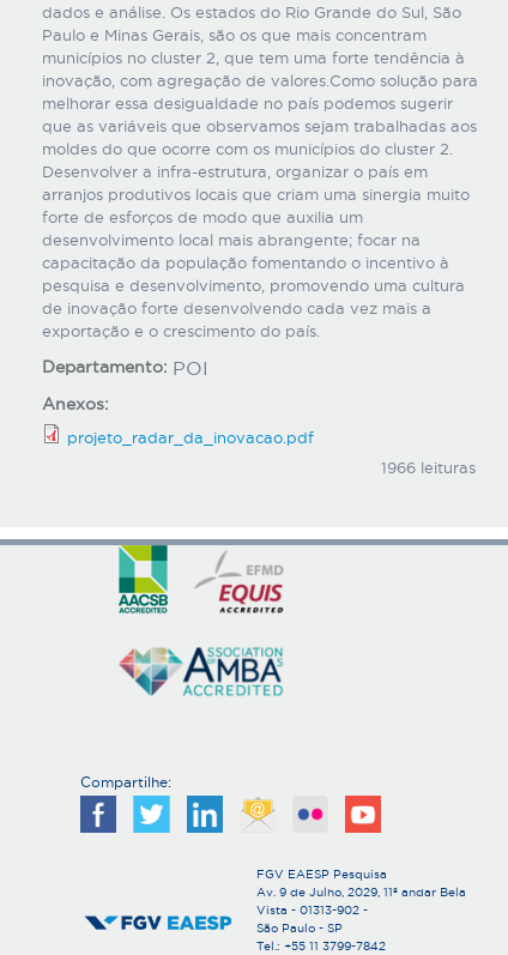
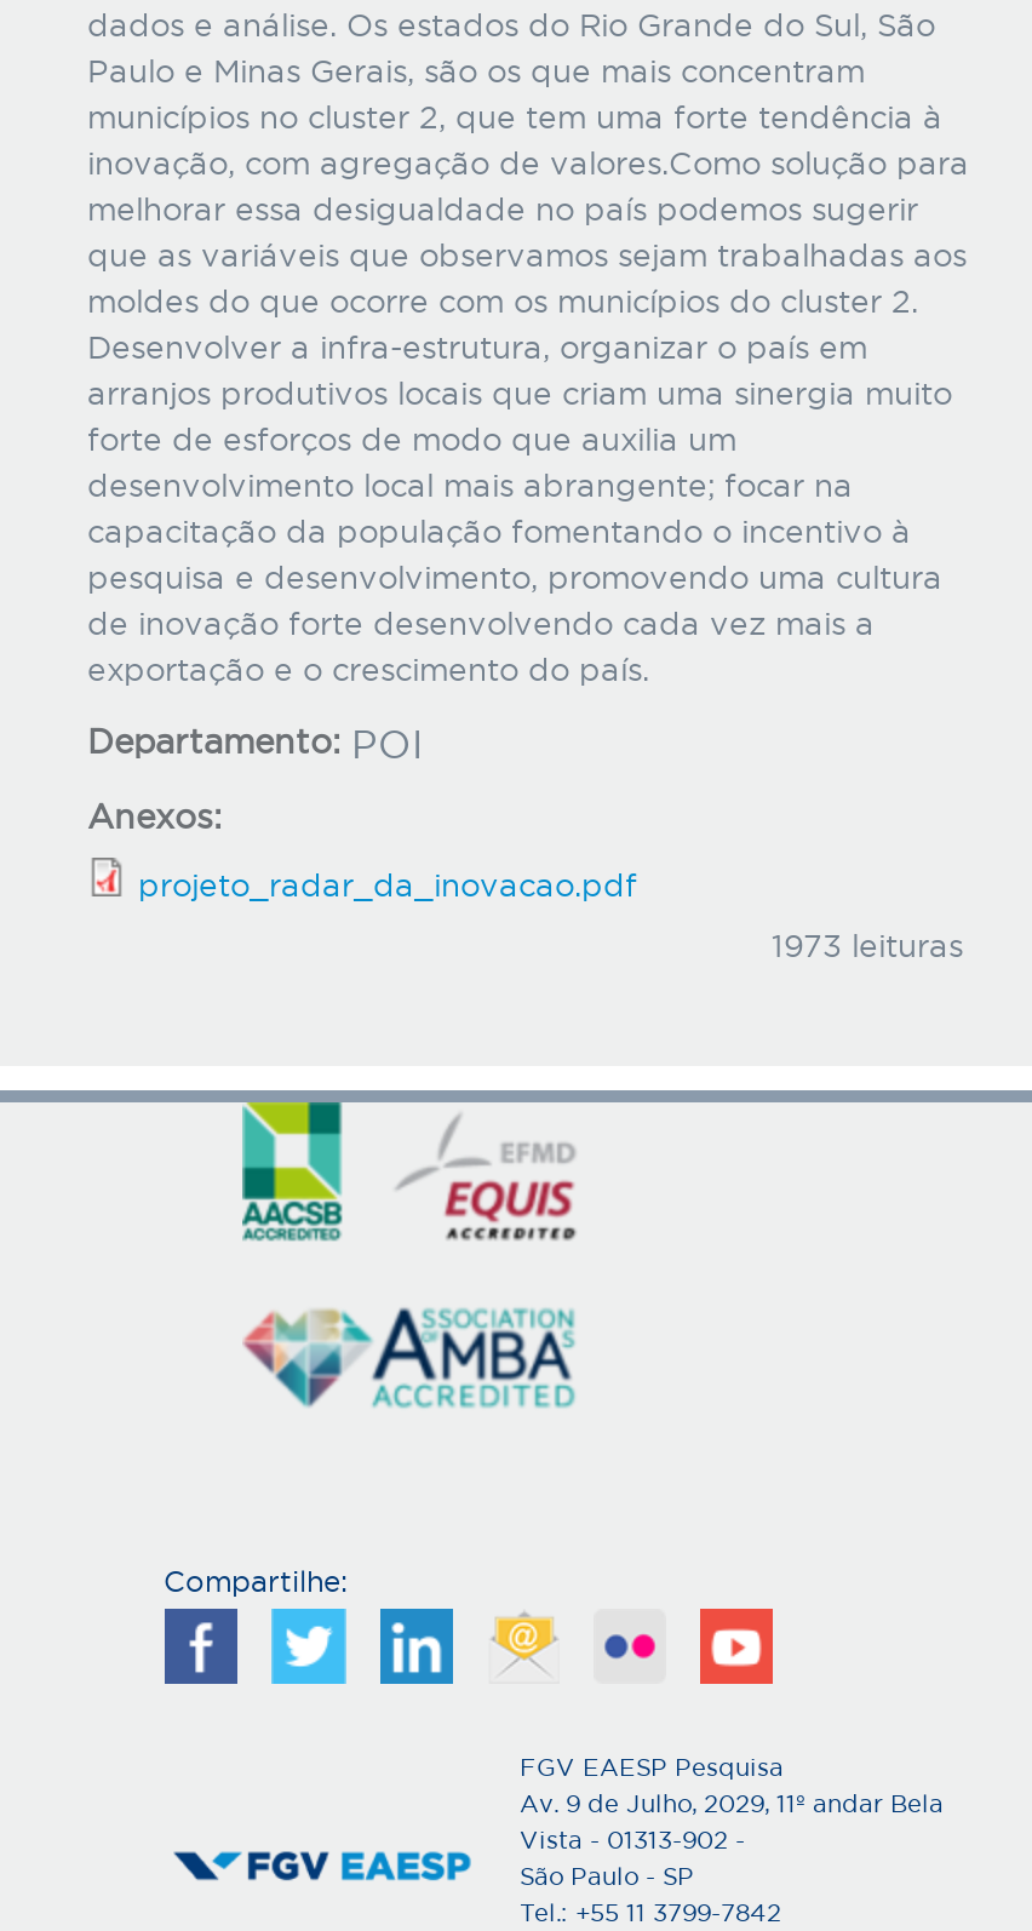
- 1966 leituras
+ 1973 leituras
